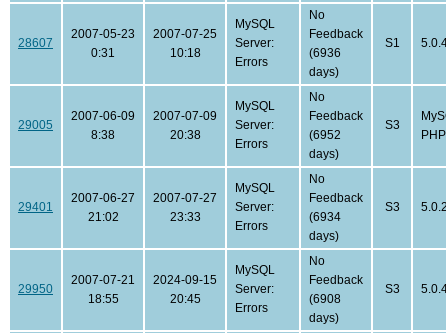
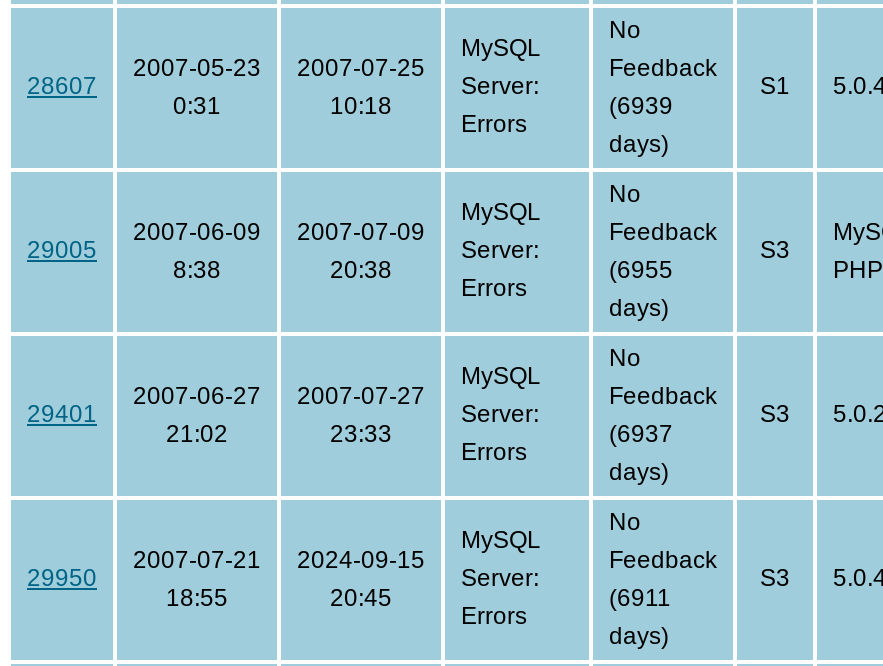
- (6936
+ (6939

- (6952
+ (6955

- (6934
+ (6937

- (6908
+ (6911
